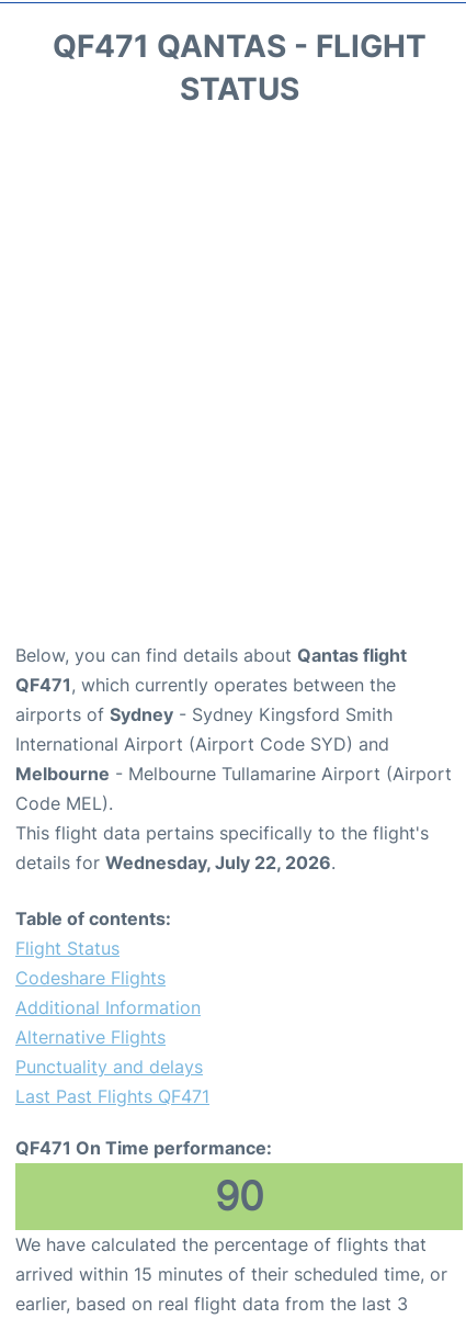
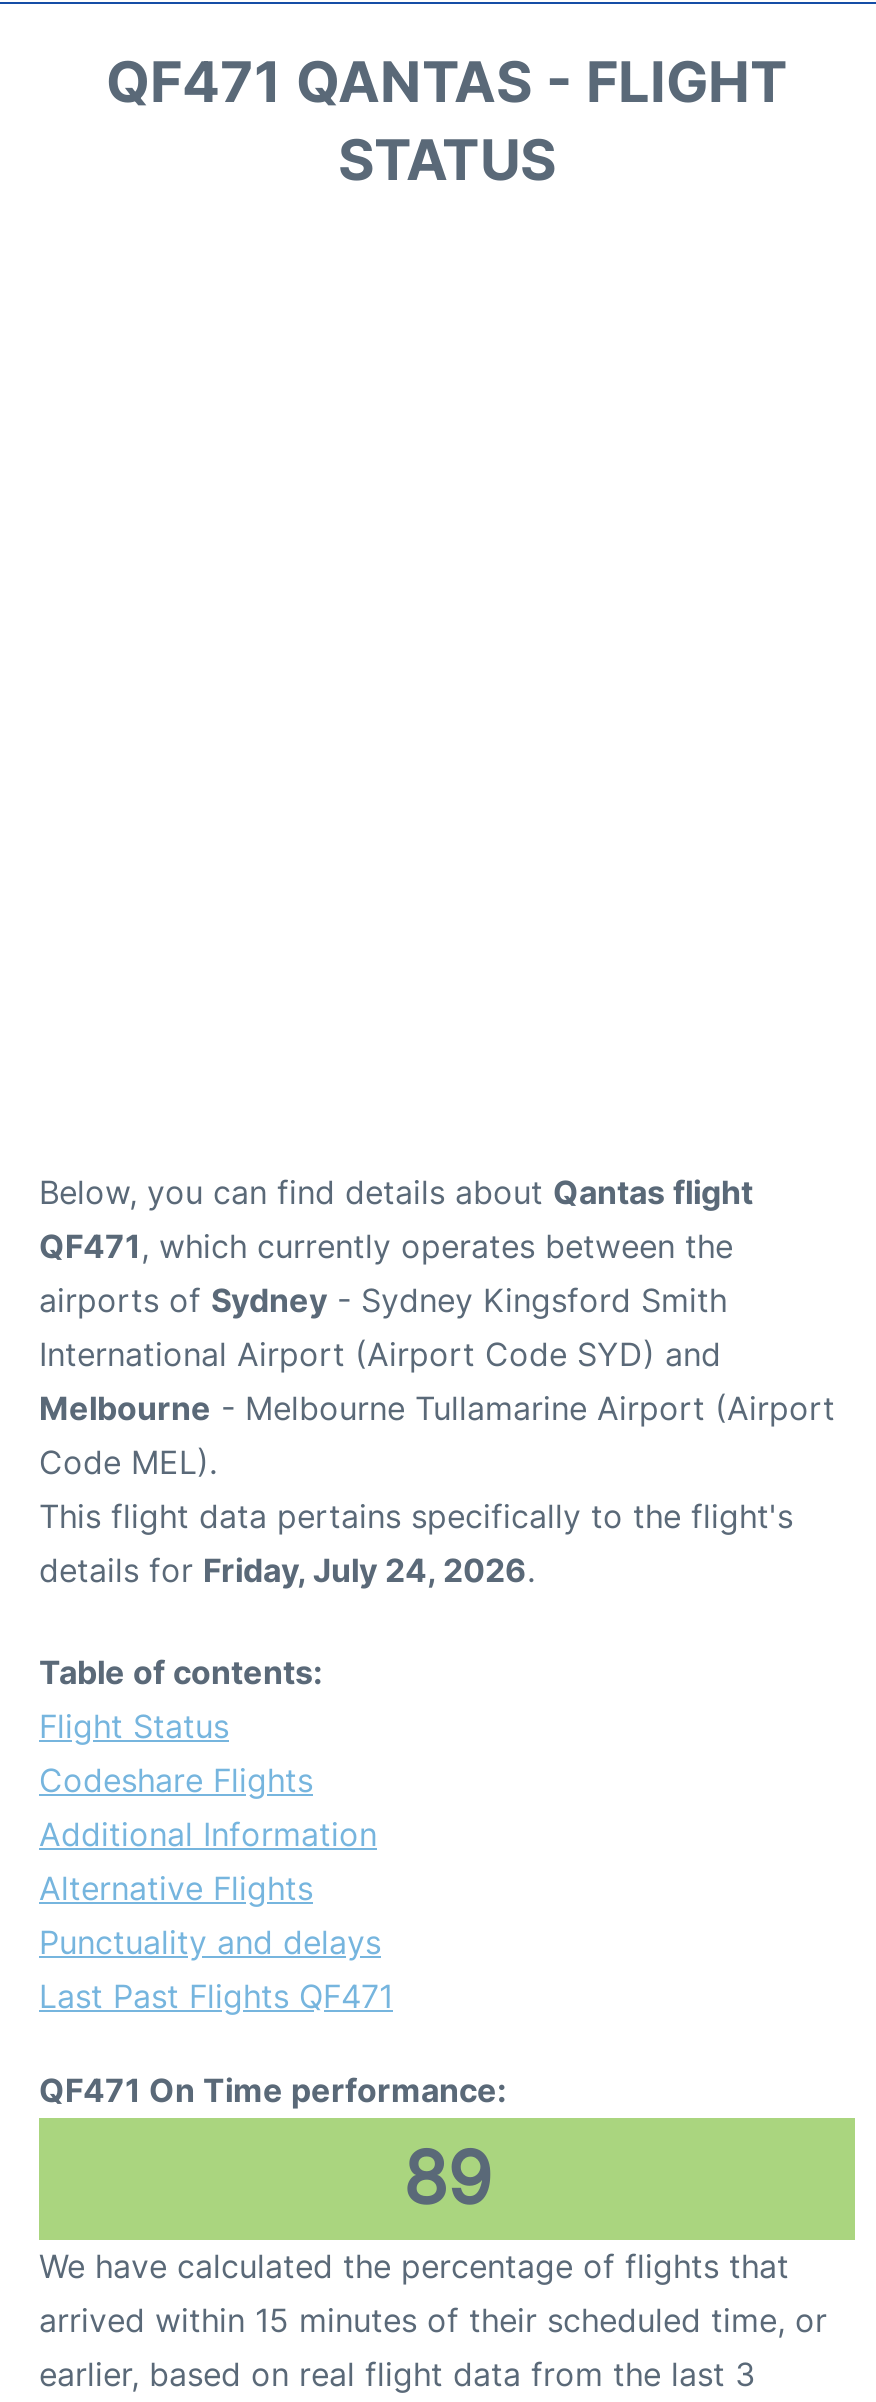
- details for Wednesday, July 22, 2026.
+ details for Friday, July 24, 2026.

- 90
+ 89
